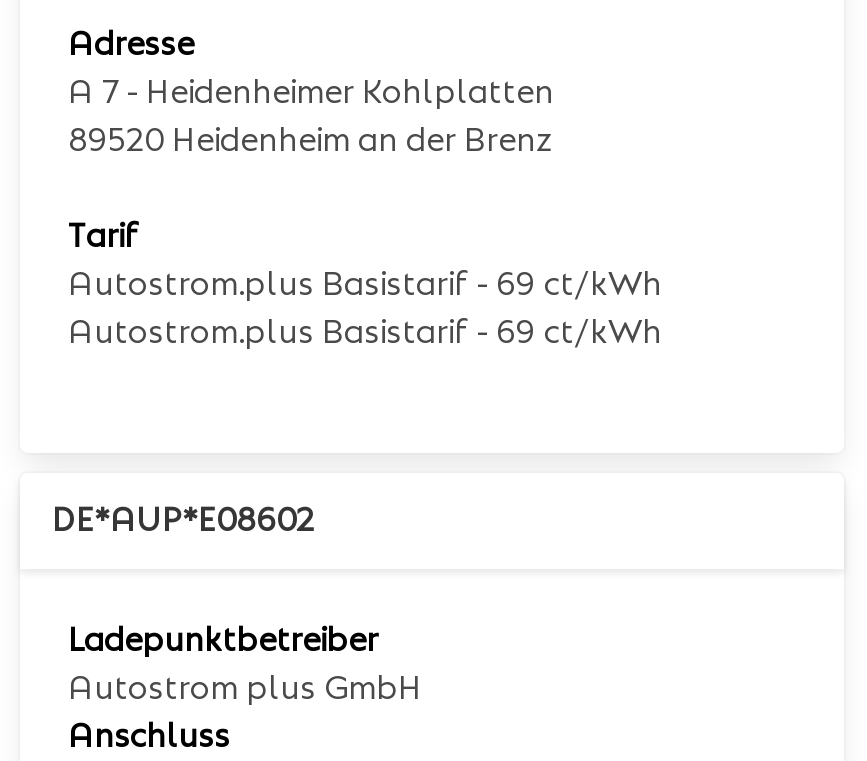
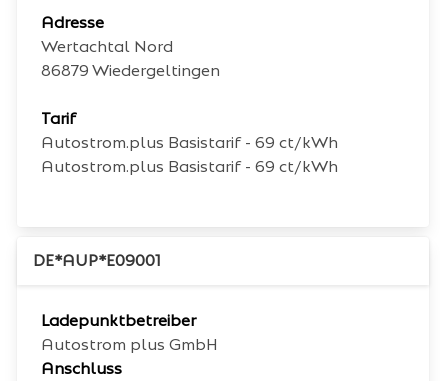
- A 7 - Heidenheimer Kohlplatten
- 89520 Heidenheim an der Brenz
+ Wertachtal Nord
+ 86879 Wiedergeltingen

- DE*AUP*E08602
+ DE*AUP*E09001
